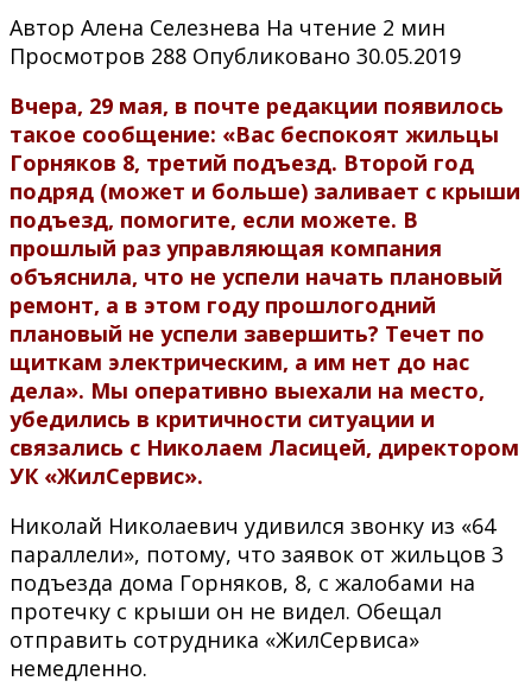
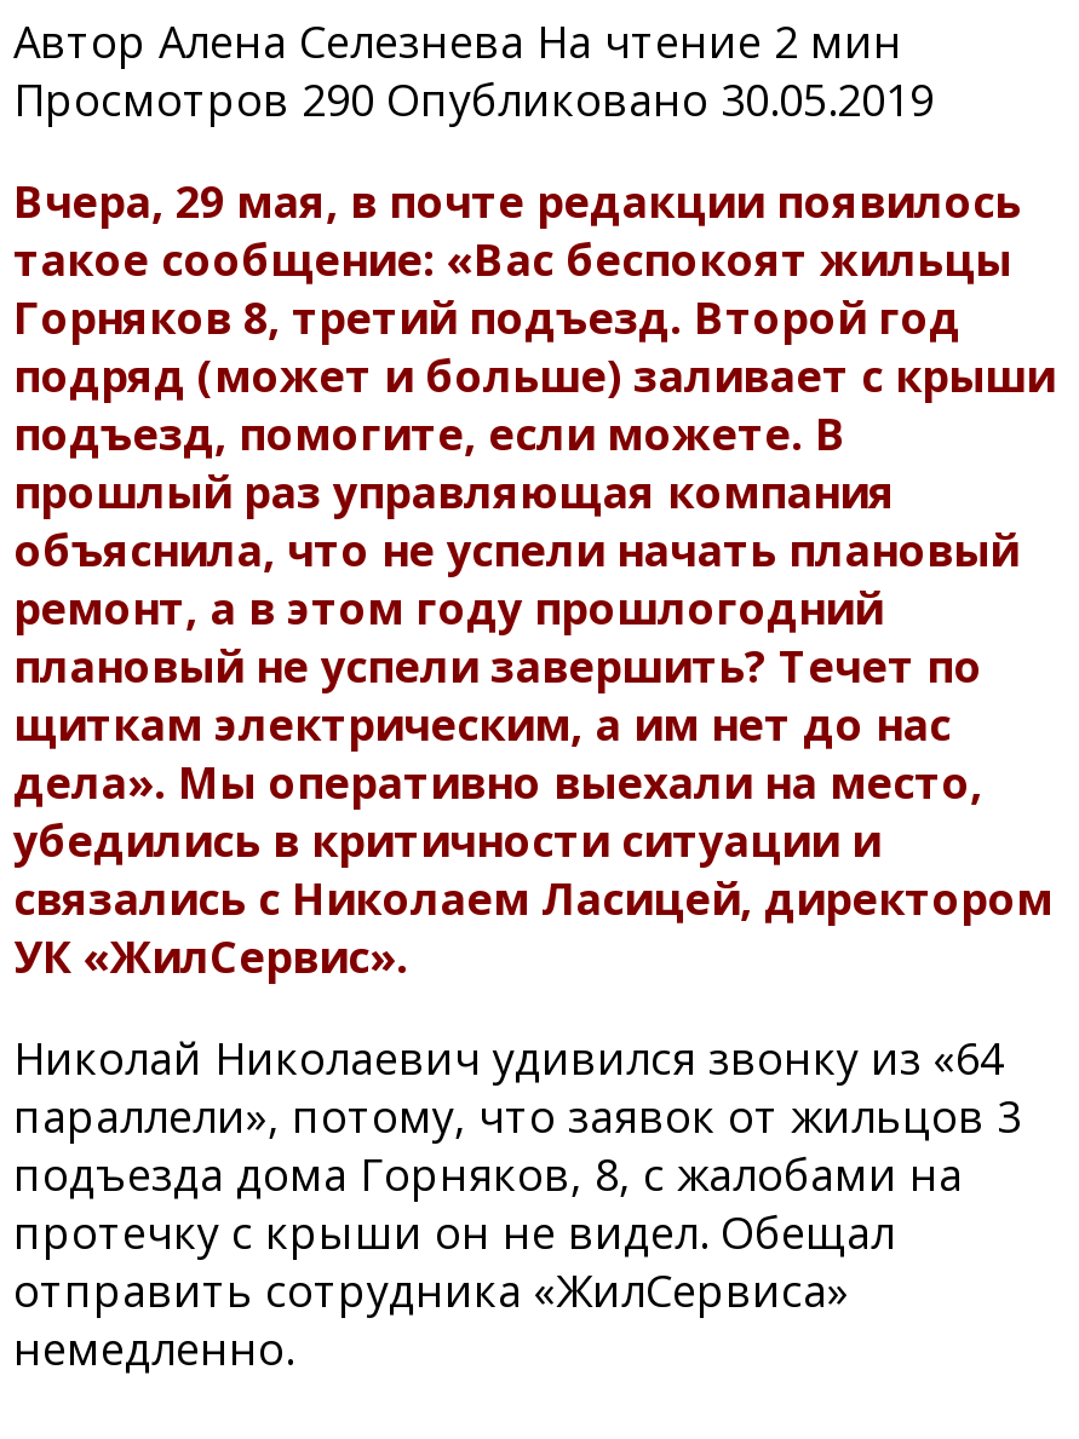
- Просмотров 288 Опубликовано 30.05.2019
+ Просмотров 290 Опубликовано 30.05.2019
